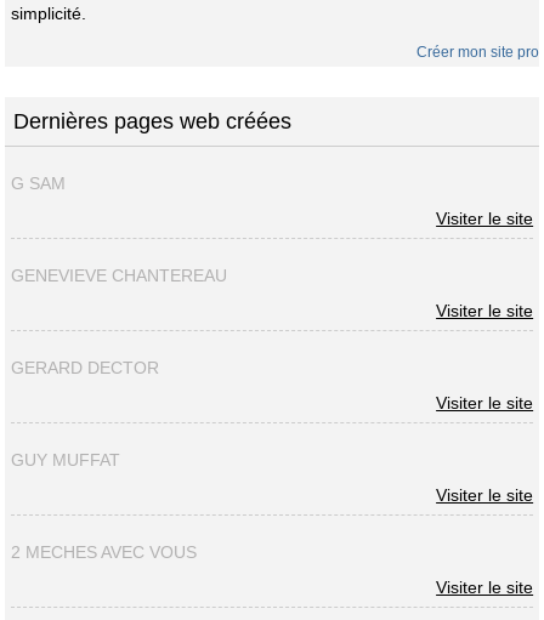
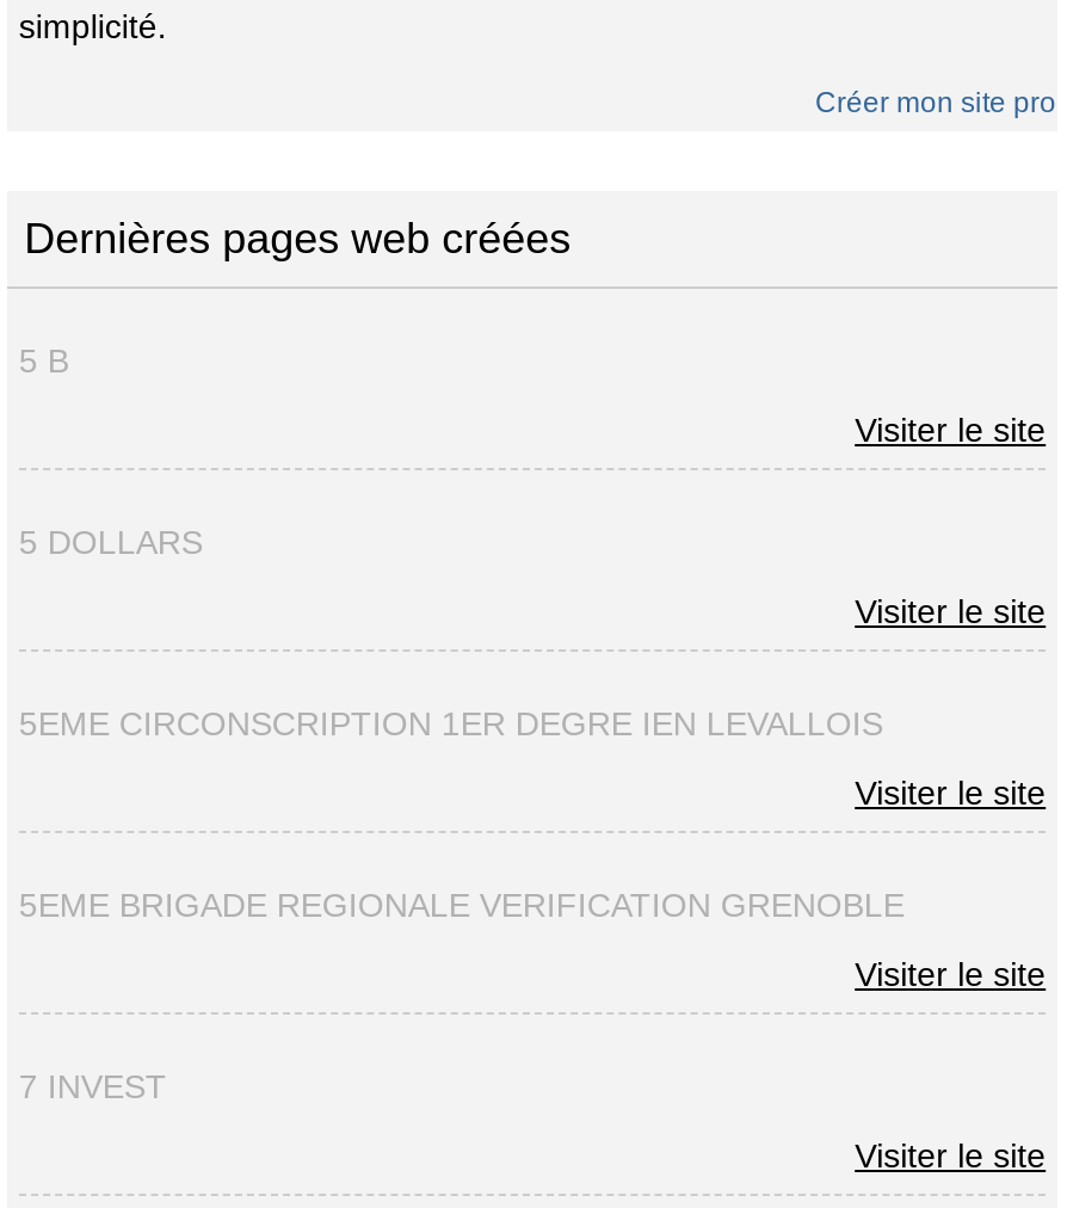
- G SAM
+ 5 B

- GENEVIEVE CHANTEREAU
+ 5 DOLLARS

- GERARD DECTOR
+ 5EME CIRCONSCRIPTION 1ER DEGRE IEN LEVALLOIS

- GUY MUFFAT
+ 5EME BRIGADE REGIONALE VERIFICATION GRENOBLE

- 2 MECHES AVEC VOUS
+ 7 INVEST
